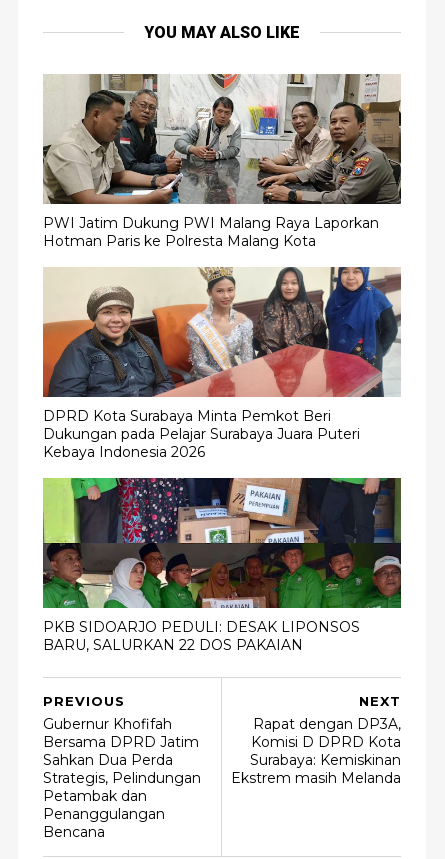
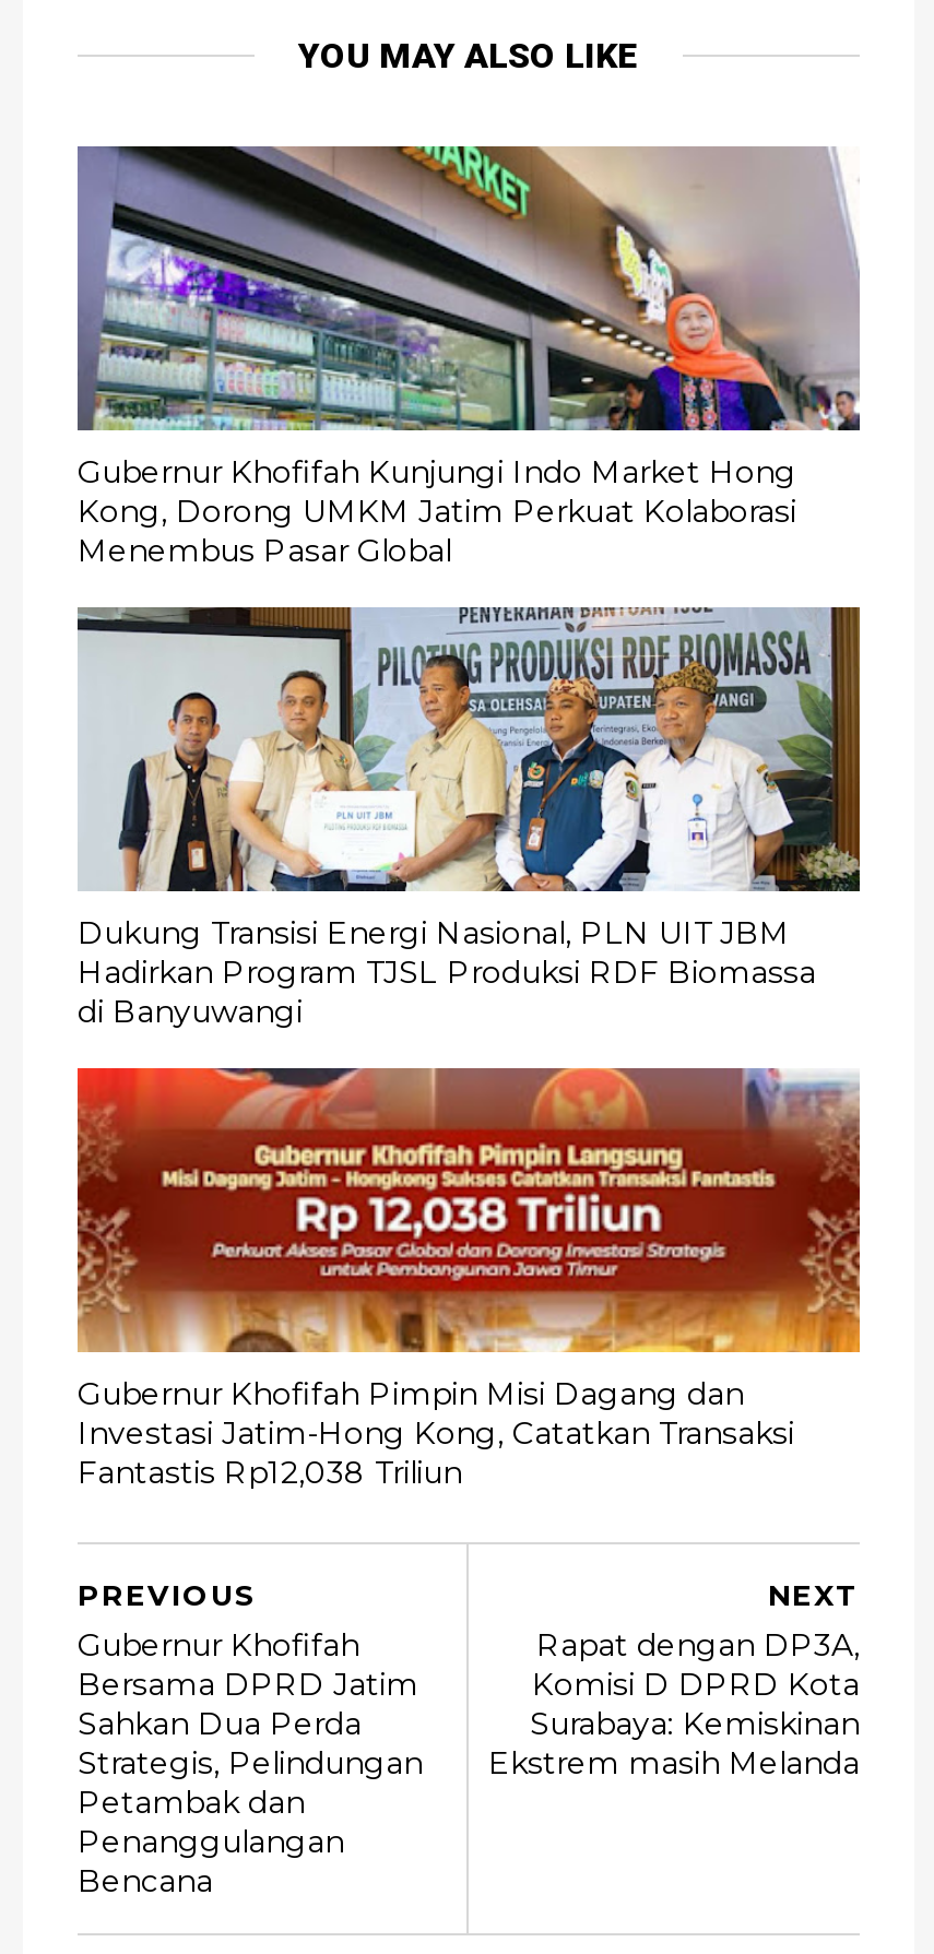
- [image]
- PWI Jatim Dukung PWI Malang Raya Laporkan
- Hotman Paris ke Polresta Malang Kota
+ [image]
+ Gubernur Khofifah Kunjungi Indo Market Hong
+ Kong, Dorong UMKM Jatim Perkuat Kolaborasi
+ Menembus Pasar Global

- [image]
- DPRD Kota Surabaya Minta Pemkot Beri
- Dukungan pada Pelajar Surabaya Juara Puteri
- Kebaya Indonesia 2026
+ [image]
+ Dukung Transisi Energi Nasional, PLN UIT JBM
+ Hadirkan Program TJSL Produksi RDF Biomassa
+ di Banyuwangi

- [image]
- PKB SIDOARJO PEDULI: DESAK LIPONSOS
- BARU, SALURKAN 22 DOS PAKAIAN
+ [image]
+ Gubernur Khofifah Pimpin Misi Dagang dan
+ Investasi Jatim-Hong Kong, Catatkan Transaksi
+ Fantastis Rp12,038 Triliun
